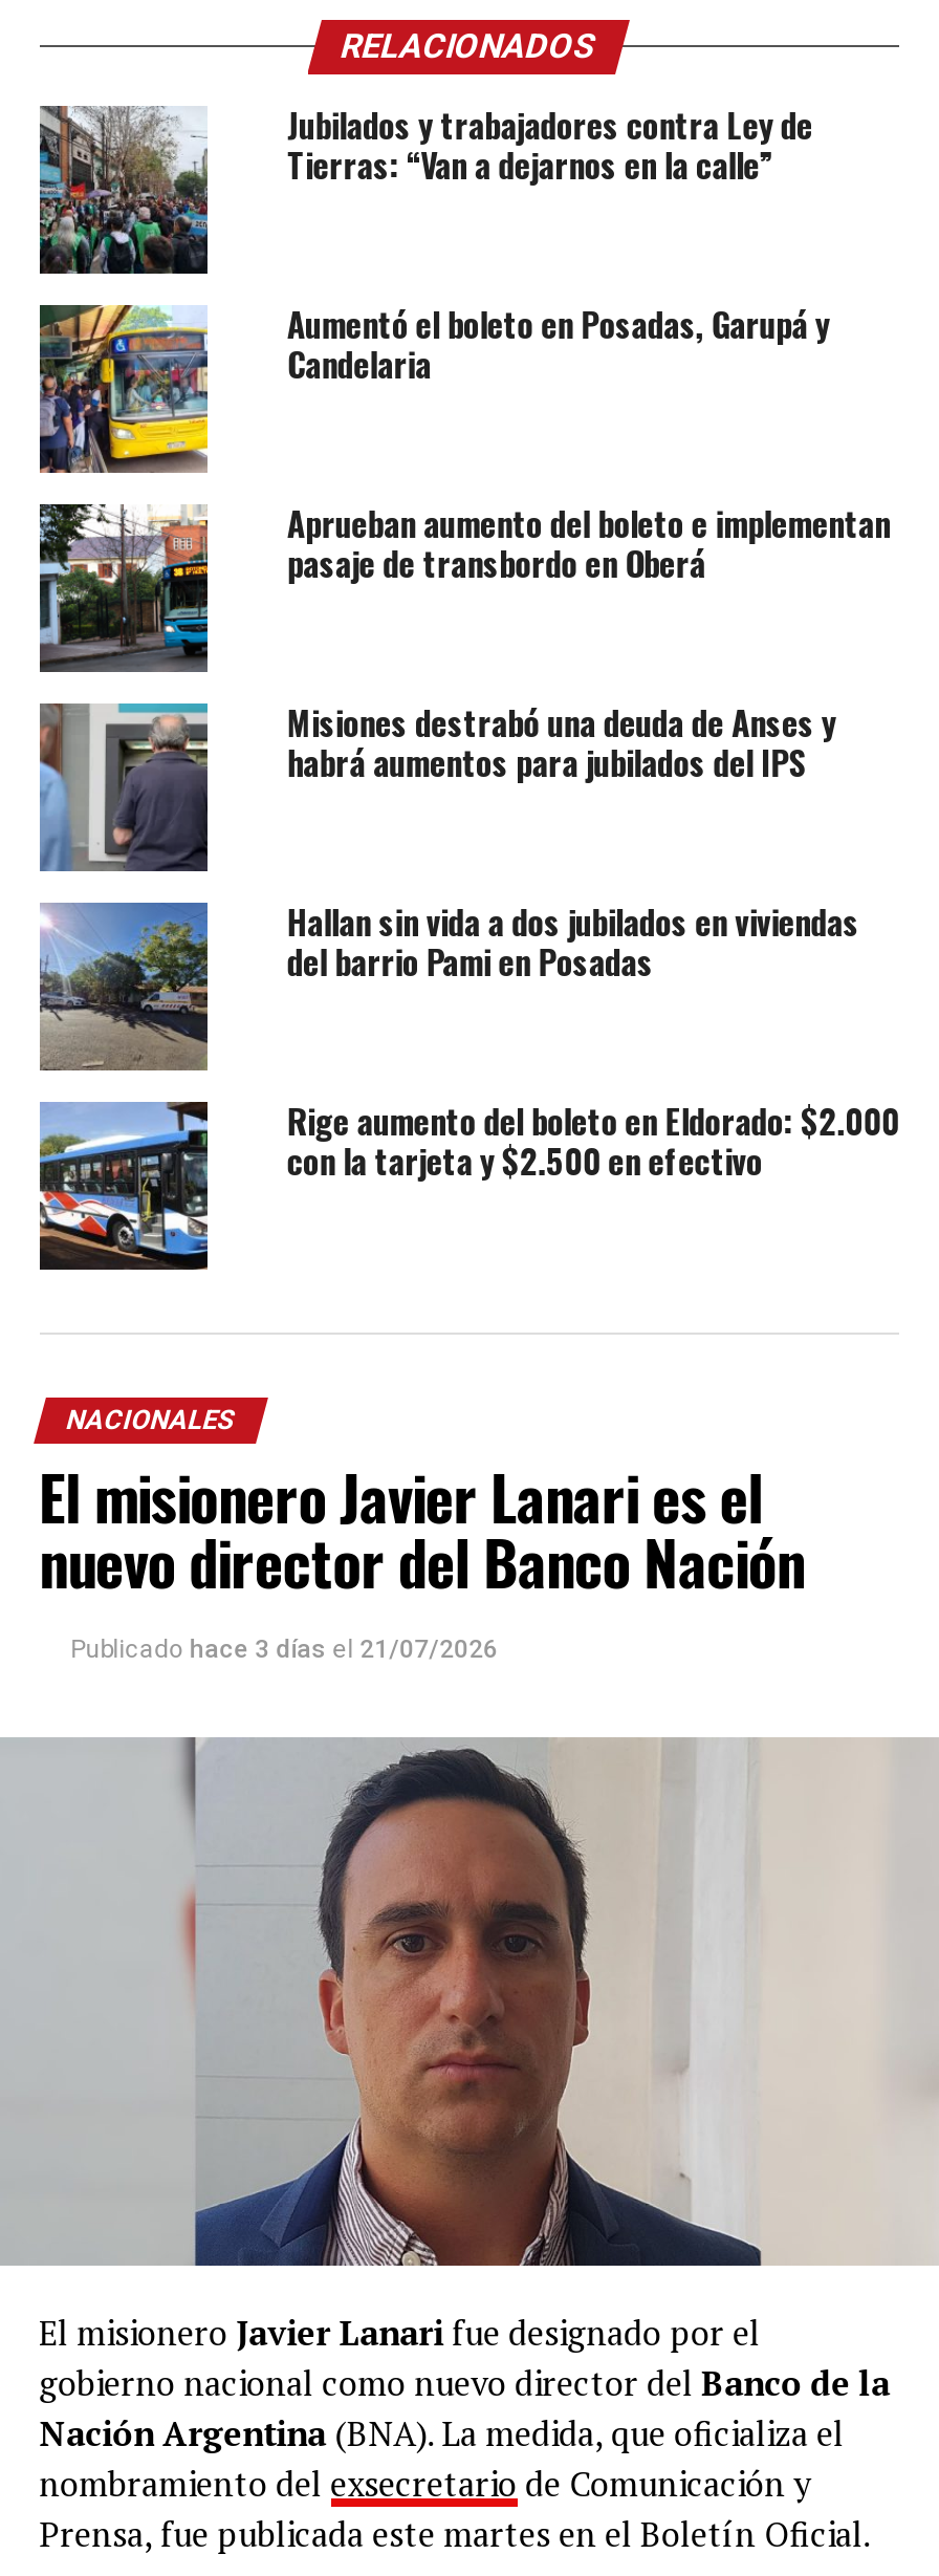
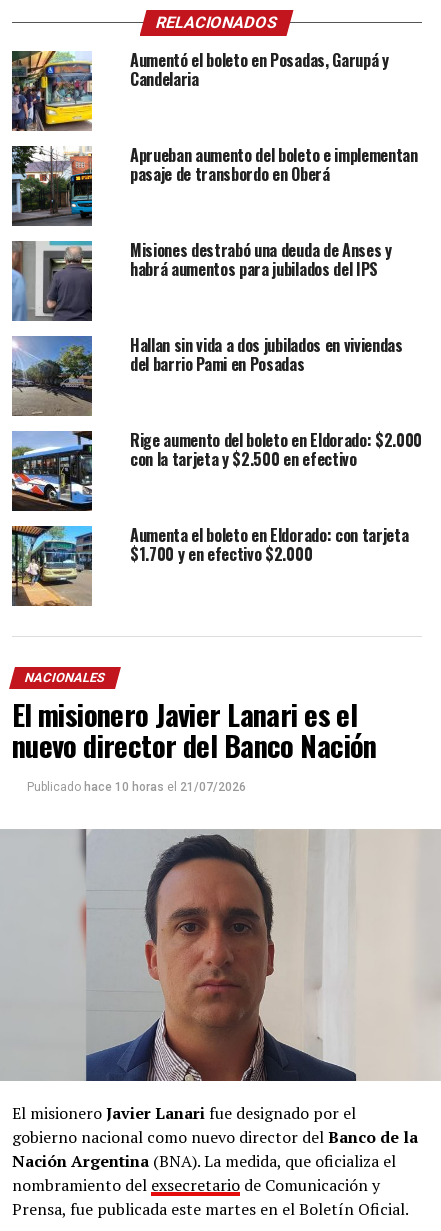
- [image]
- Jubilados y trabajadores contra Ley de
- Tierras: “Van a dejarnos en la calle”

moved up: [image] | Aumentó el boleto en Posadas, Garupá y | Candelaria | ... | Rige aumento del boleto en Eldorado: $2.000 | con la tarjeta y $2.500 en efectivo

moved up: [image]

+ [image]
+ Aumenta el boleto en Eldorado: con tarjeta
+ $1.700 y en efectivo $2.000

- Publicado hace 3 días el 21/07/2026
+ Publicado hace 10 horas el 21/07/2026
